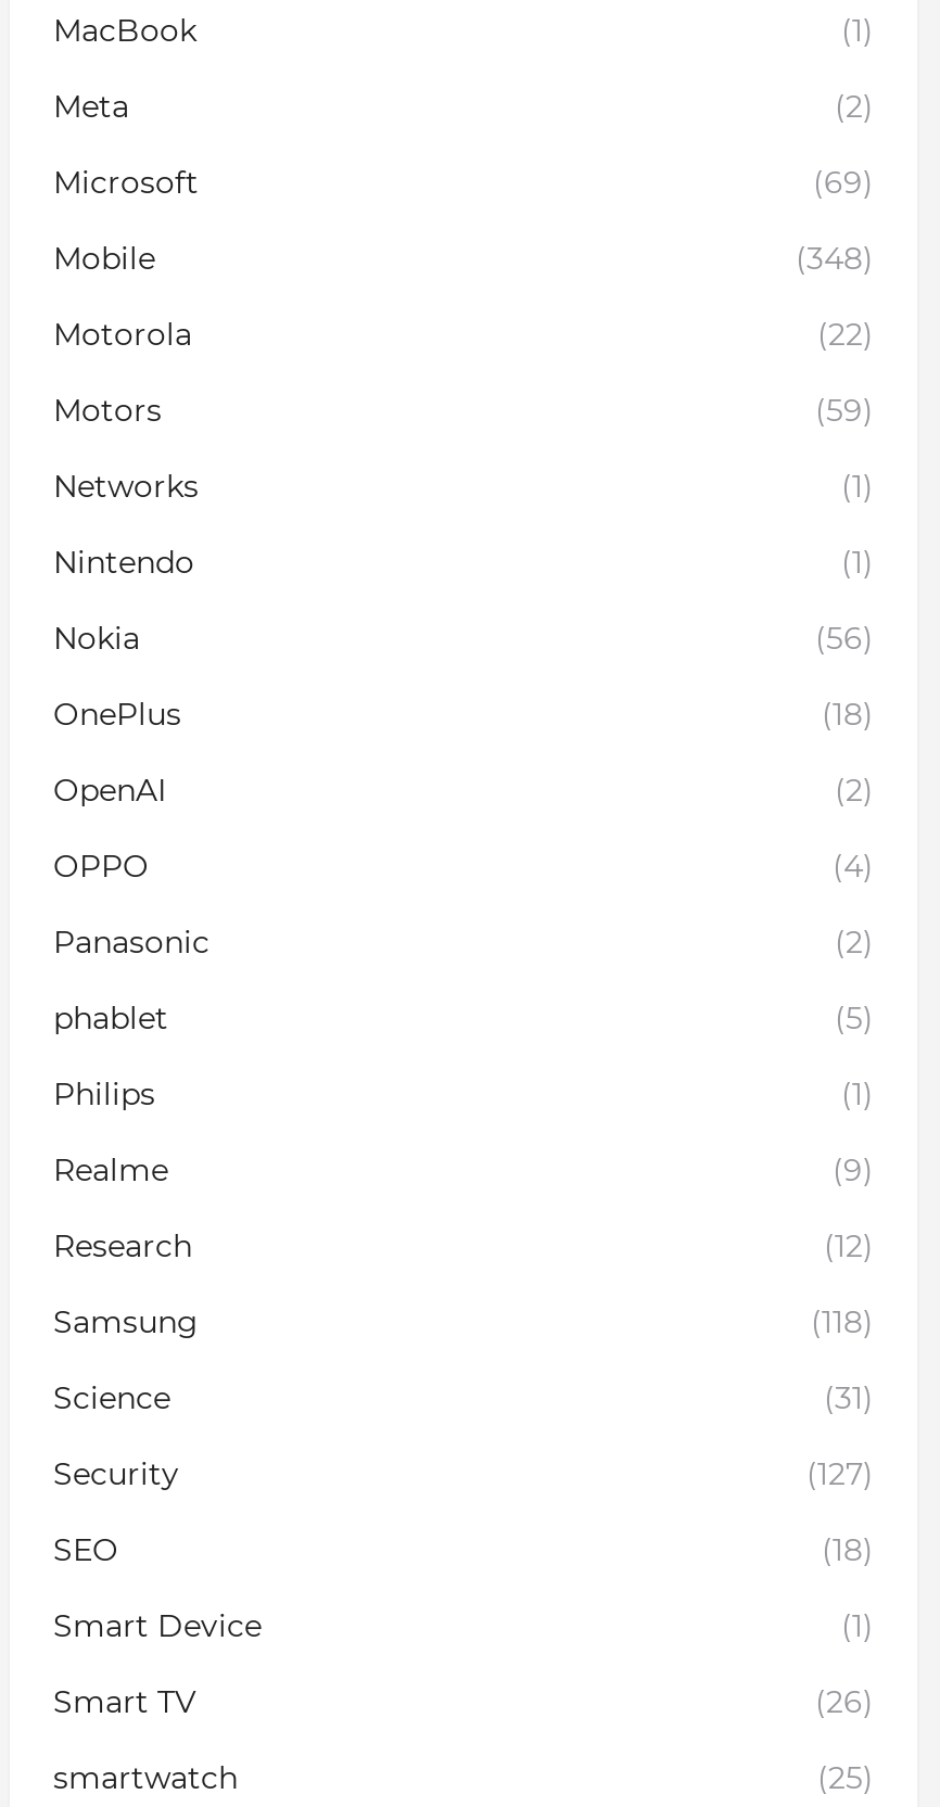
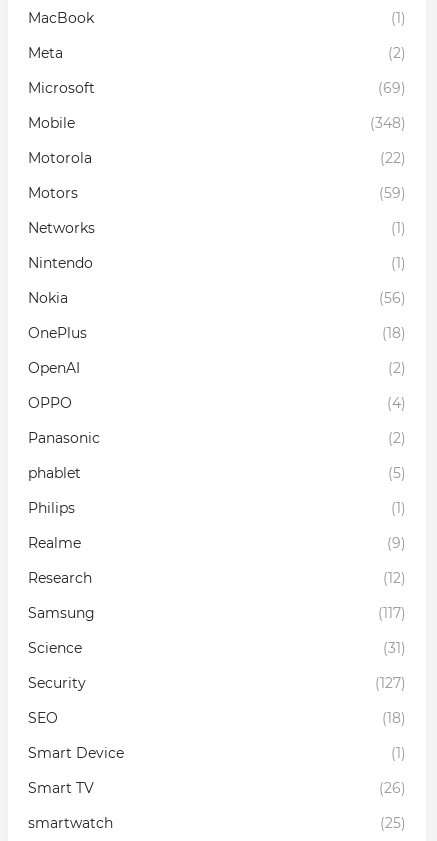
- (118)
+ (117)
